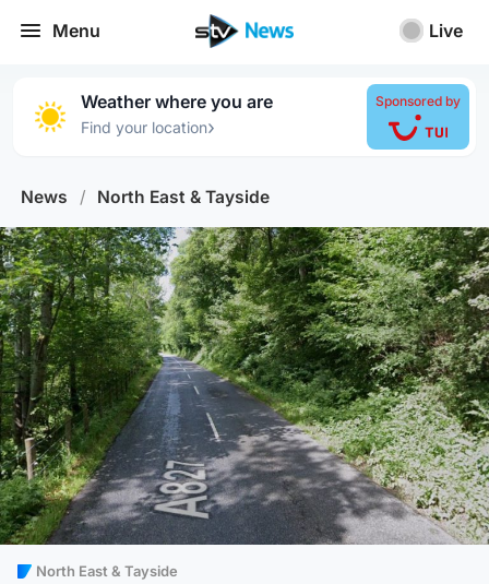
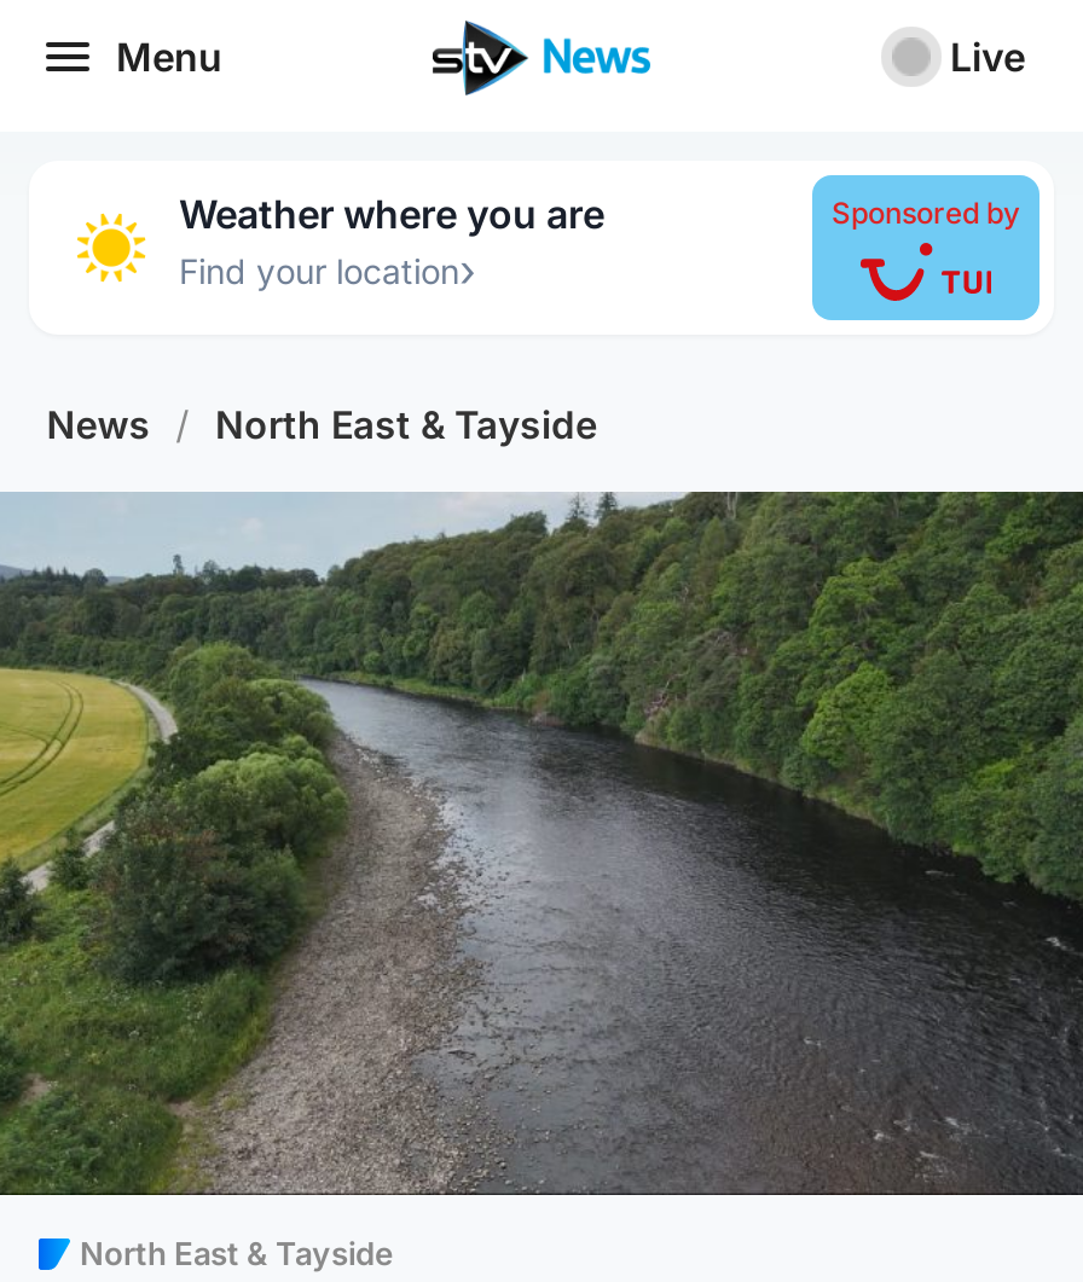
- [image]
+ [image]
